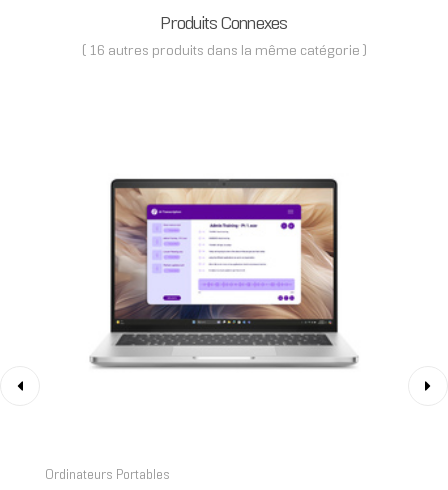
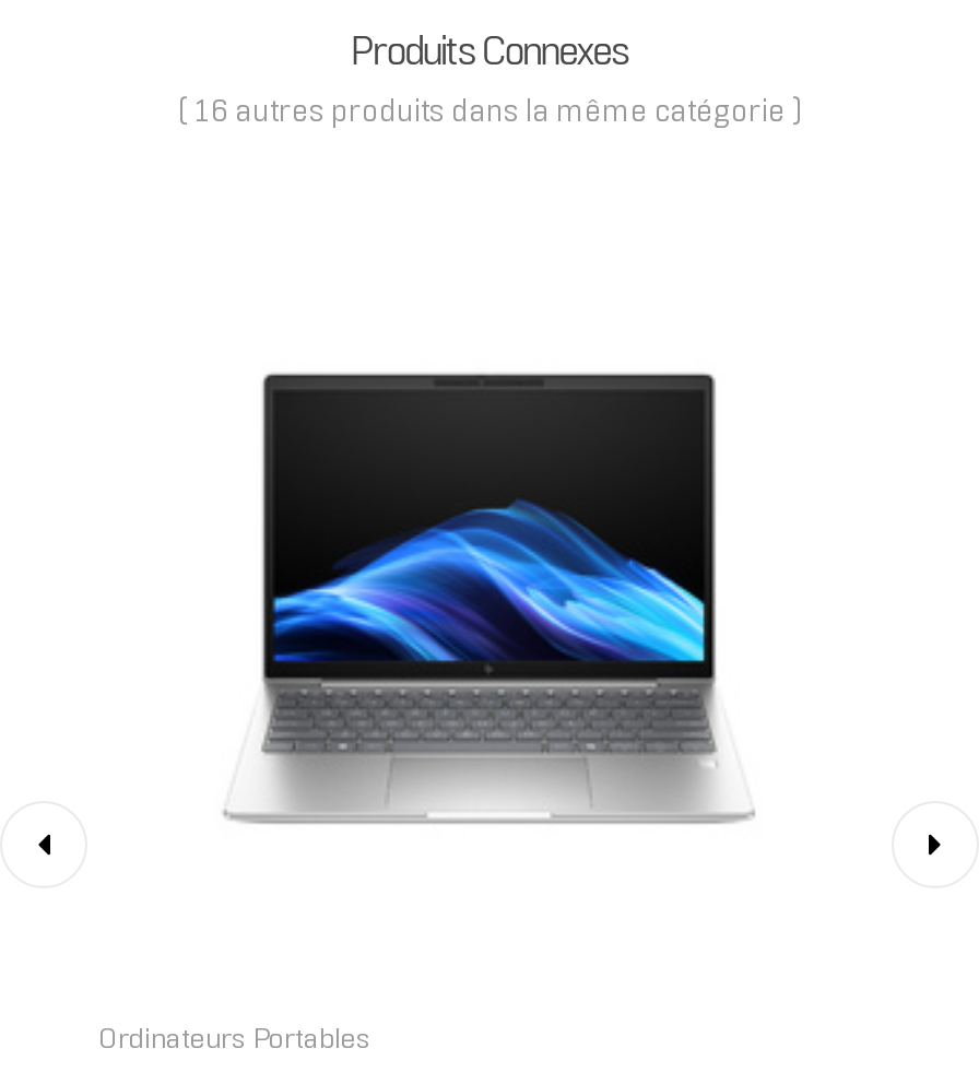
- [image]
+ [image]
